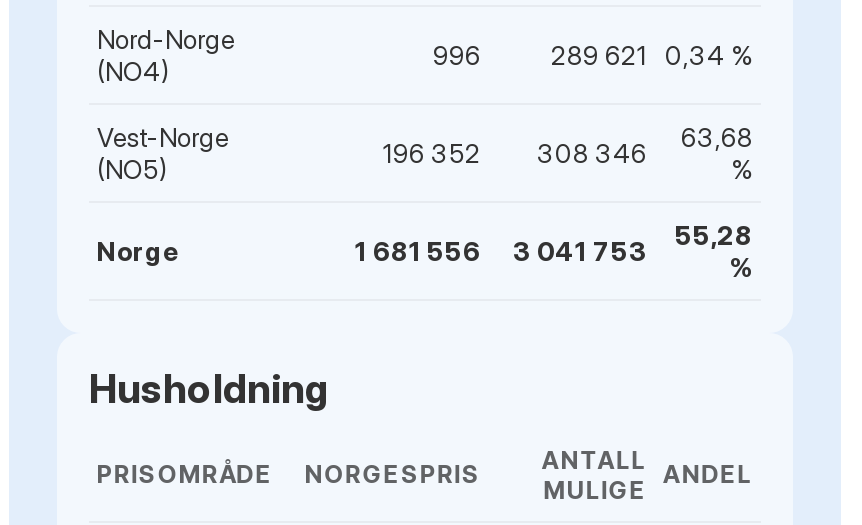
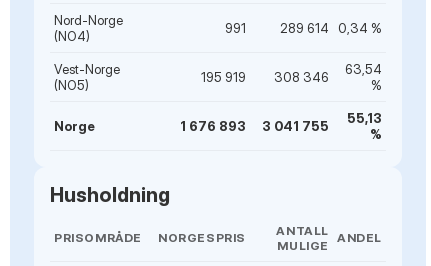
- 996
+ 991

- 289 621 0,34 %
+ 289 614 0,34 %

- 63,68
+ 63,54

- 196 352
+ 195 919

- 55,28
+ 55,13

- 1 681 556
+ 1 676 893

- 3 041 753
+ 3 041 755
